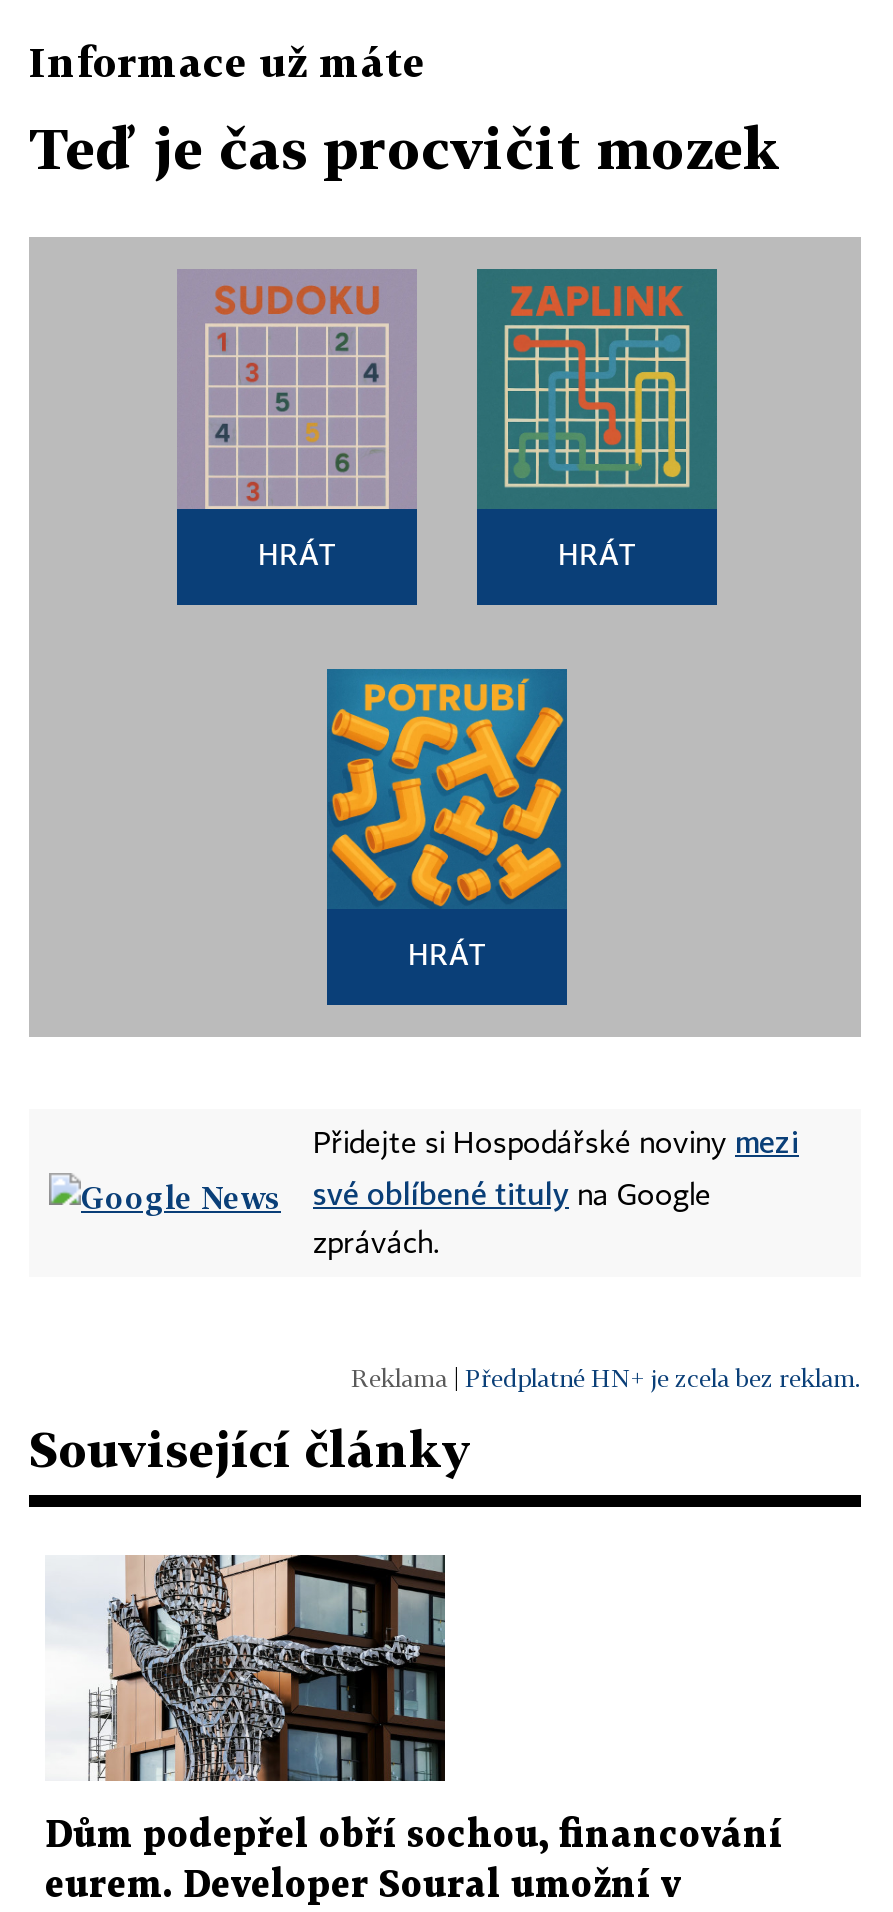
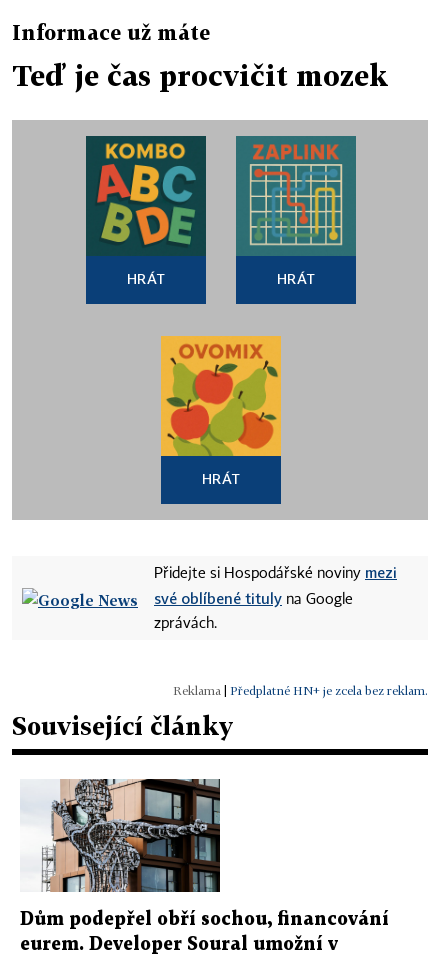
- [image]
+ [image]

- [image]
+ [image]
